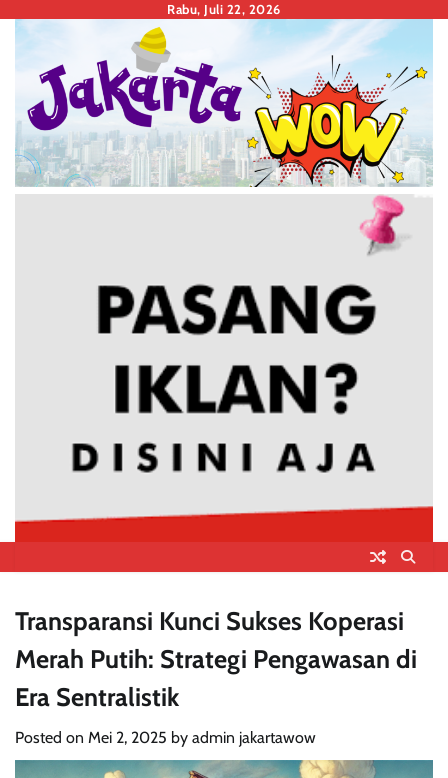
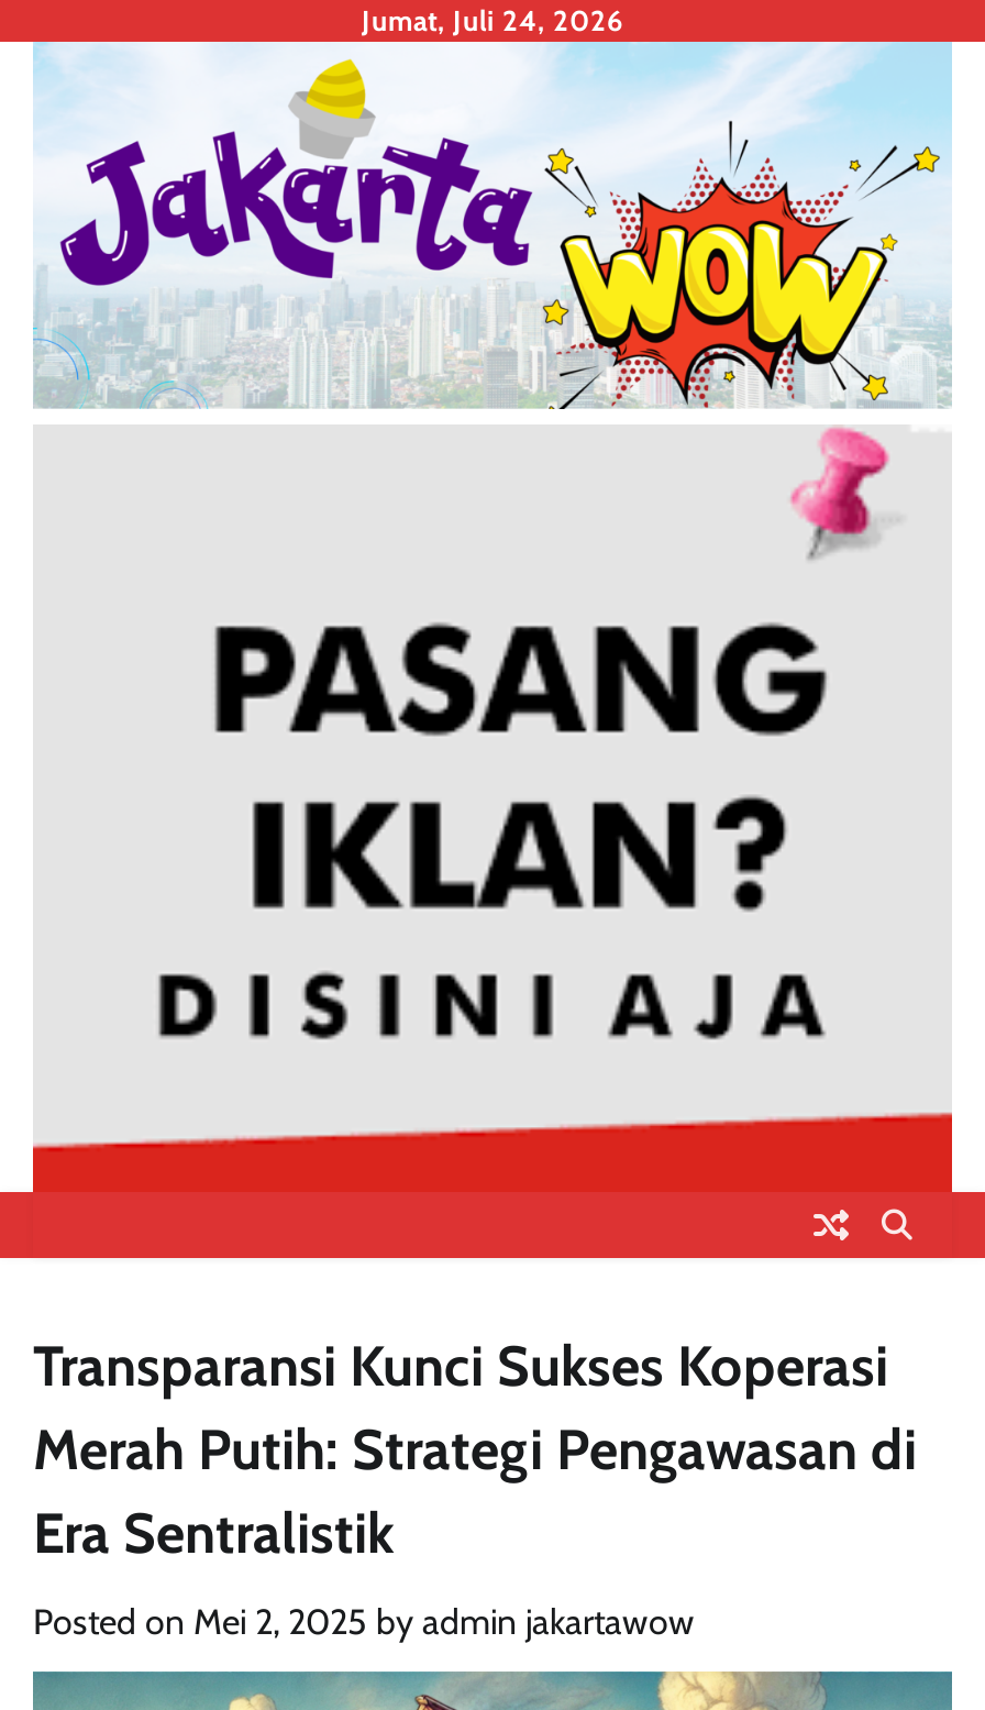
- Rabu, Juli 22, 2026
+ Jumat, Juli 24, 2026
